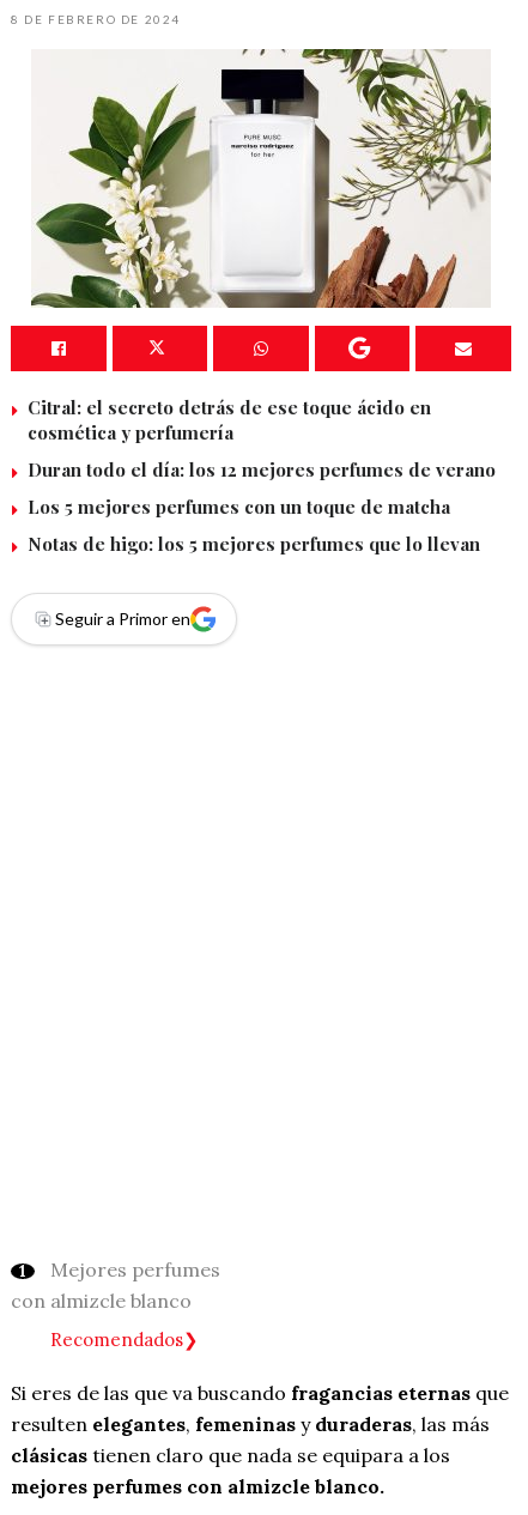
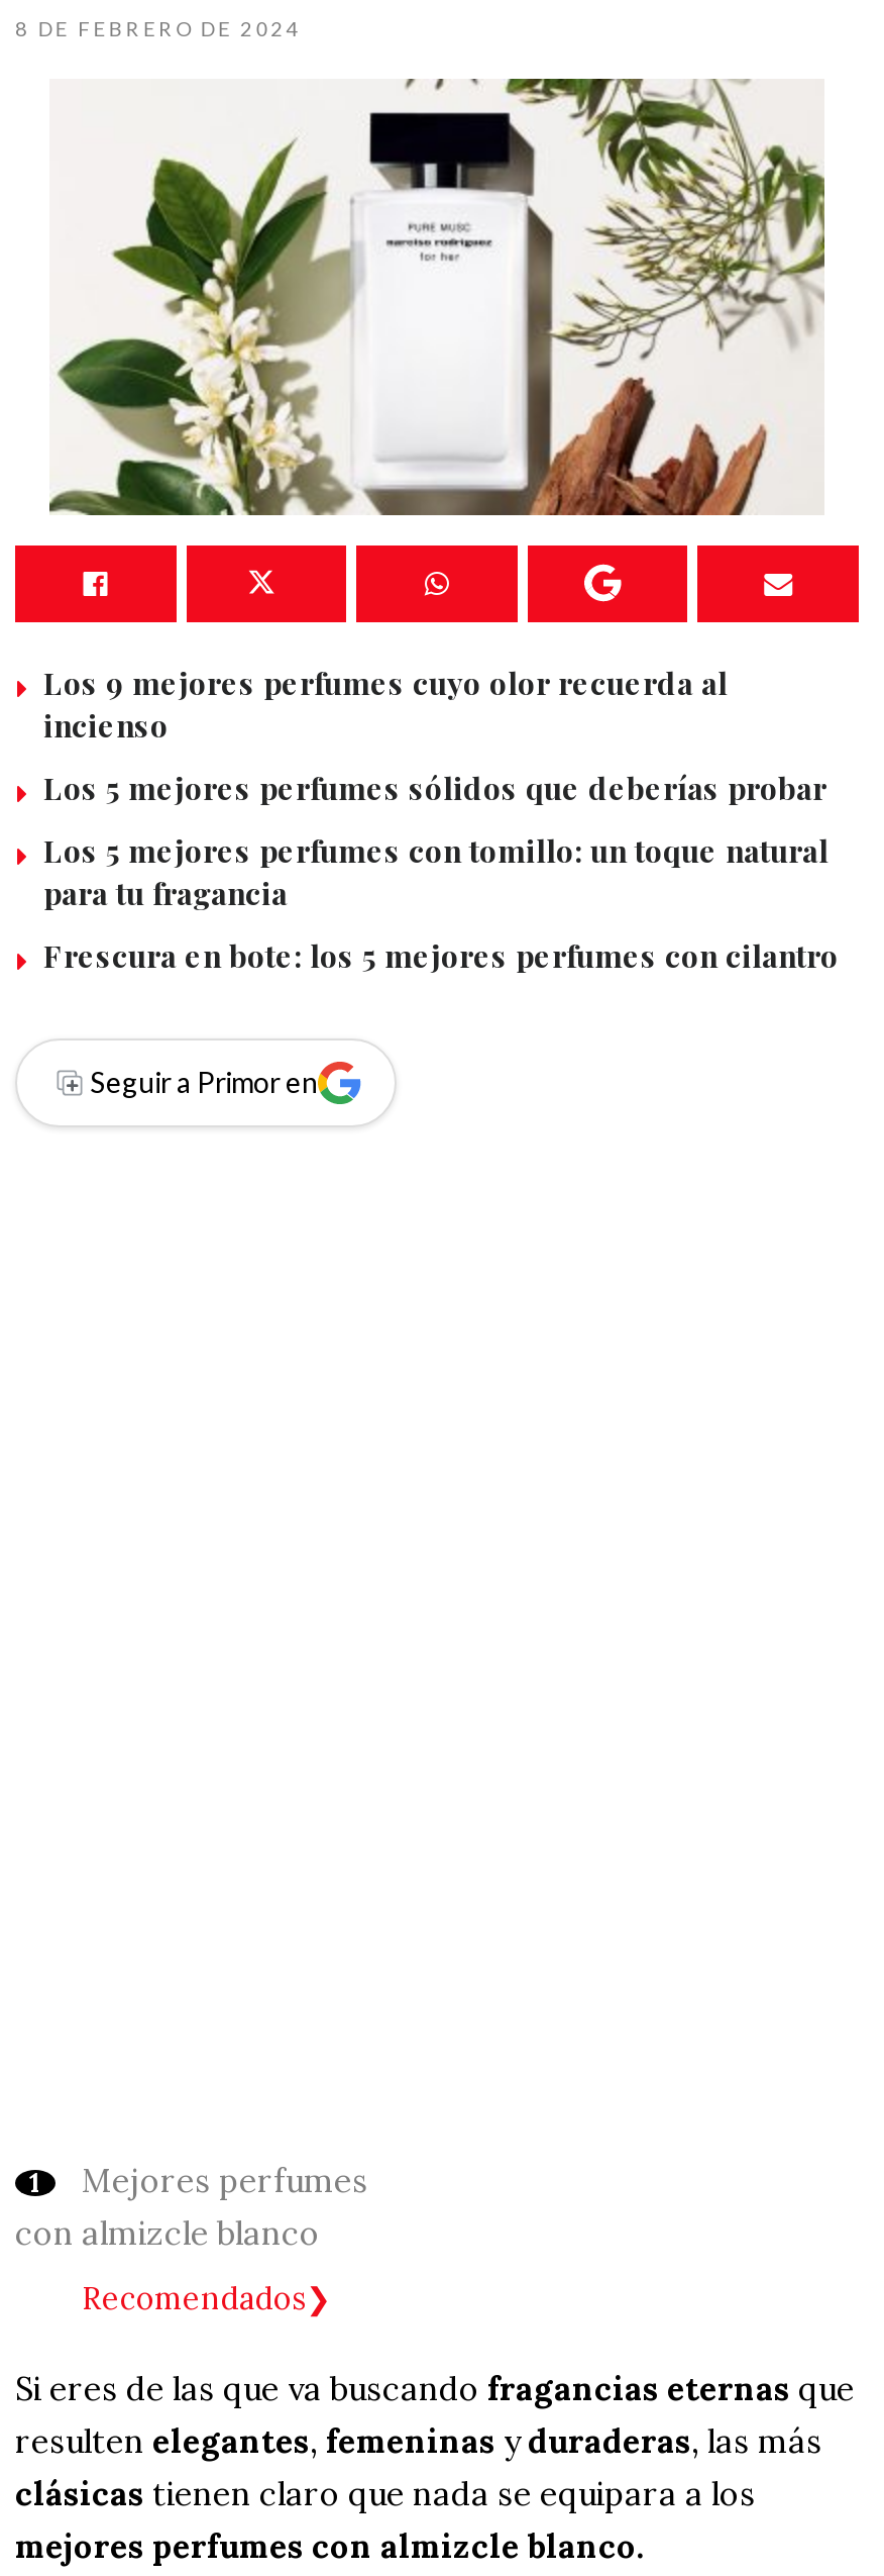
- Citral: el secreto detrás de ese toque ácido en
- cosmética y perfumería
+ Los 9 mejores perfumes cuyo olor recuerda al
+ incienso

- Duran todo el día: los 12 mejores perfumes de verano
+ Los 5 mejores perfumes sólidos que deberías probar

- Los 5 mejores perfumes con un toque de matcha
+ Los 5 mejores perfumes con tomillo: un toque natural
+ para tu fragancia

- Notas de higo: los 5 mejores perfumes que lo llevan
+ Frescura en bote: los 5 mejores perfumes con cilantro
